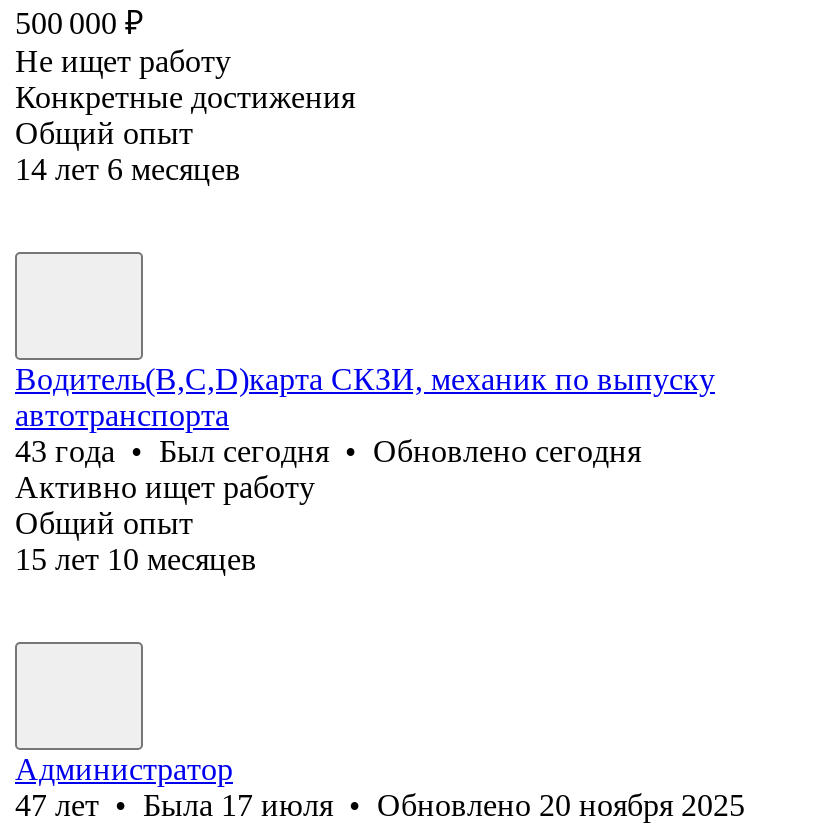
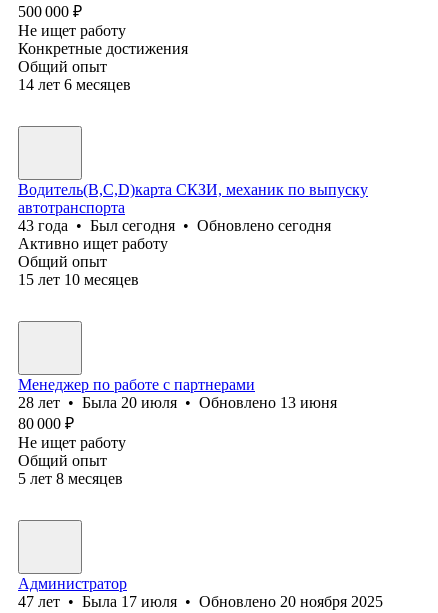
+ Менеджер по работе с партнерами
+ 28 лет • Была 20 июля • Обновлено 13 июня
+ 80 000 ₽
+ Не ищет работу
+ Общий опыт
+ 5 лет 8 месяцев
